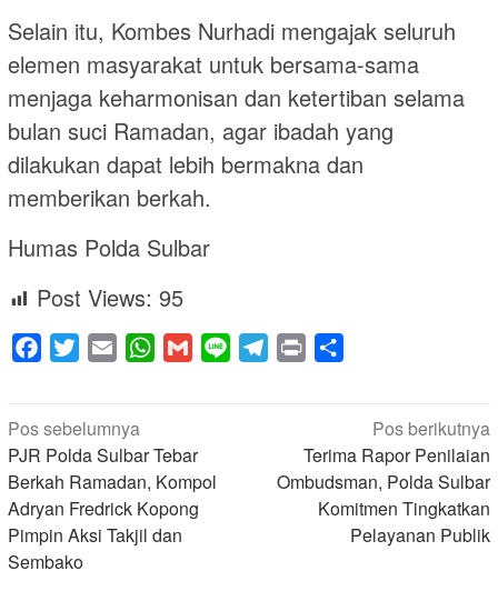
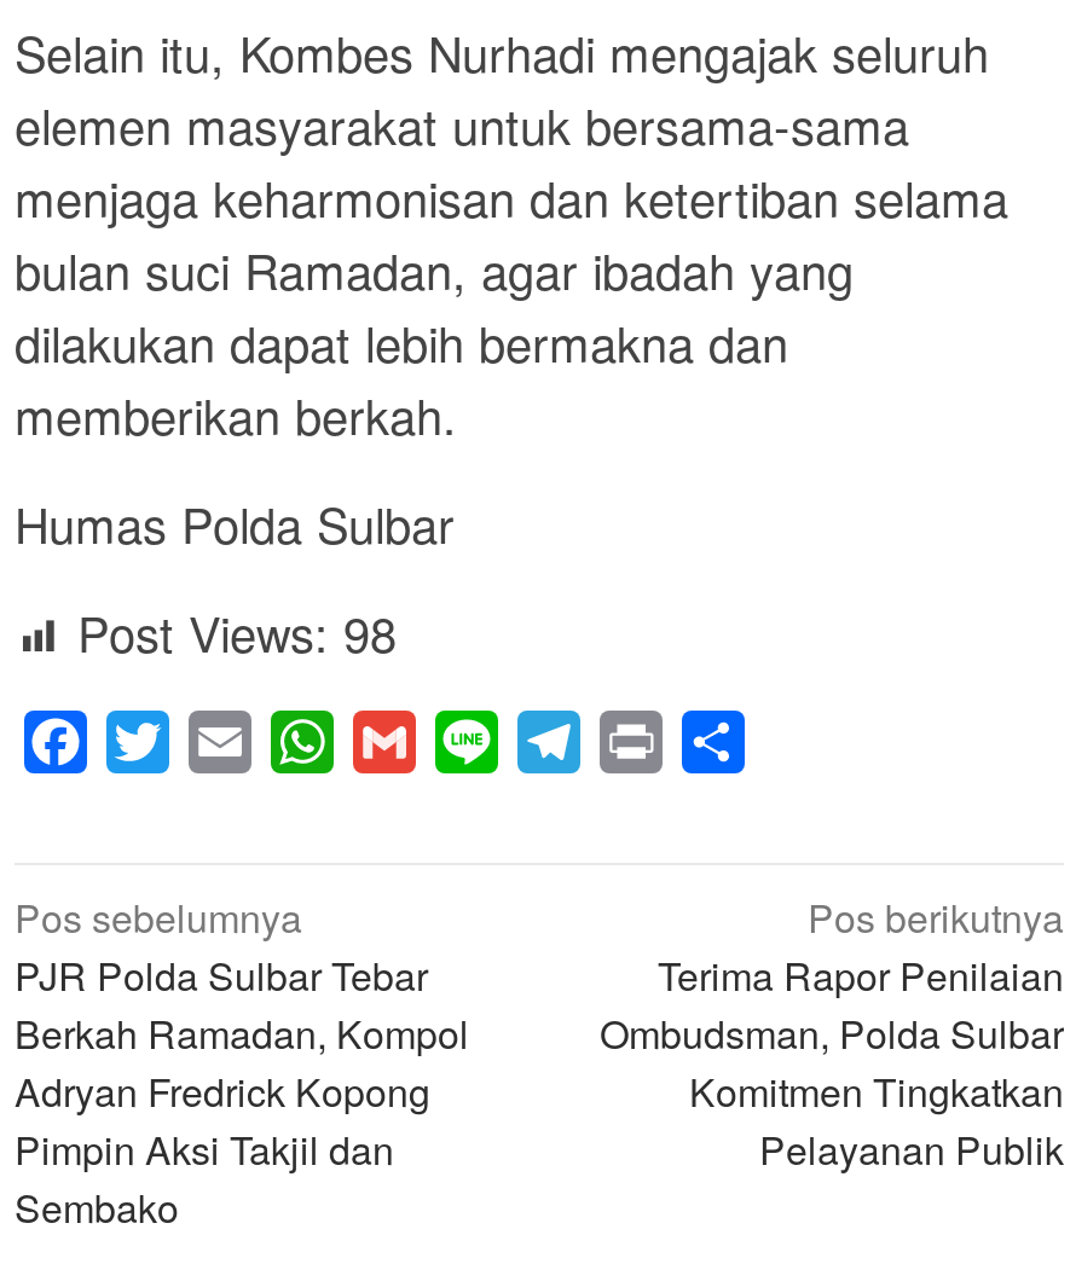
- Post Views: 95
+ Post Views: 98
